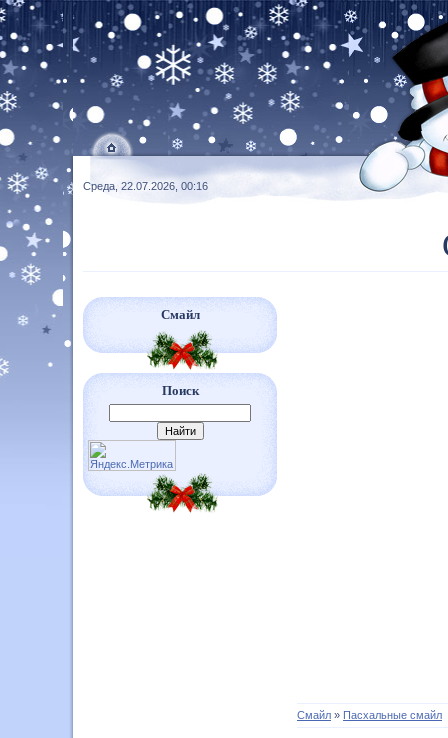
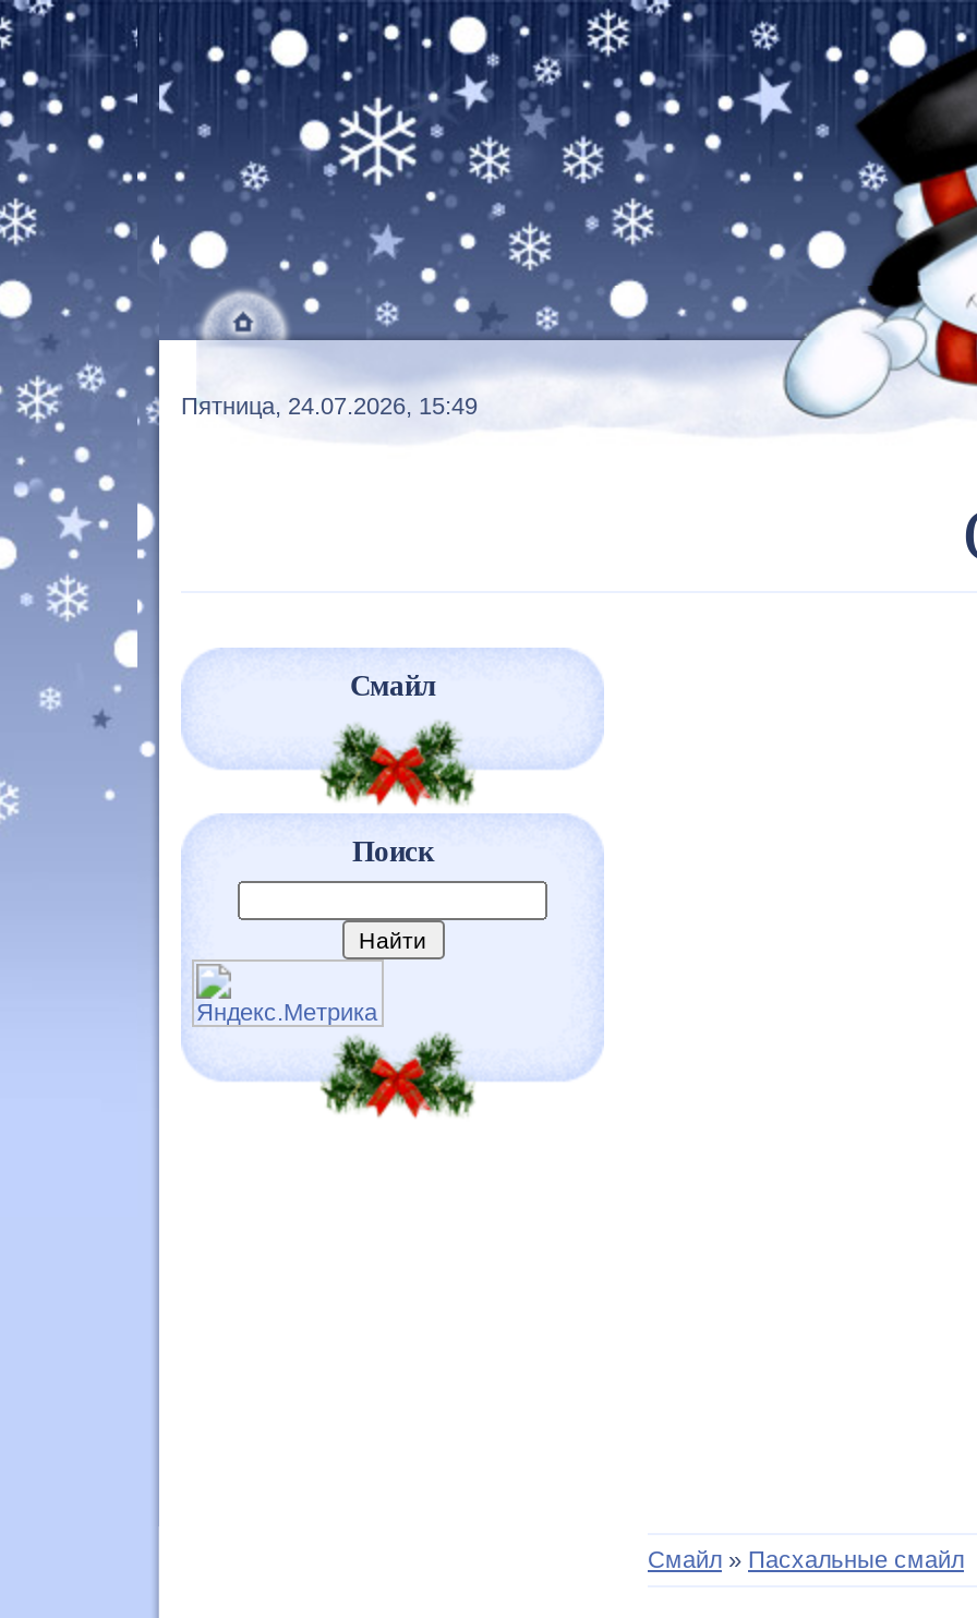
- Среда, 22.07.2026, 00:16
+ Пятница, 24.07.2026, 15:49
